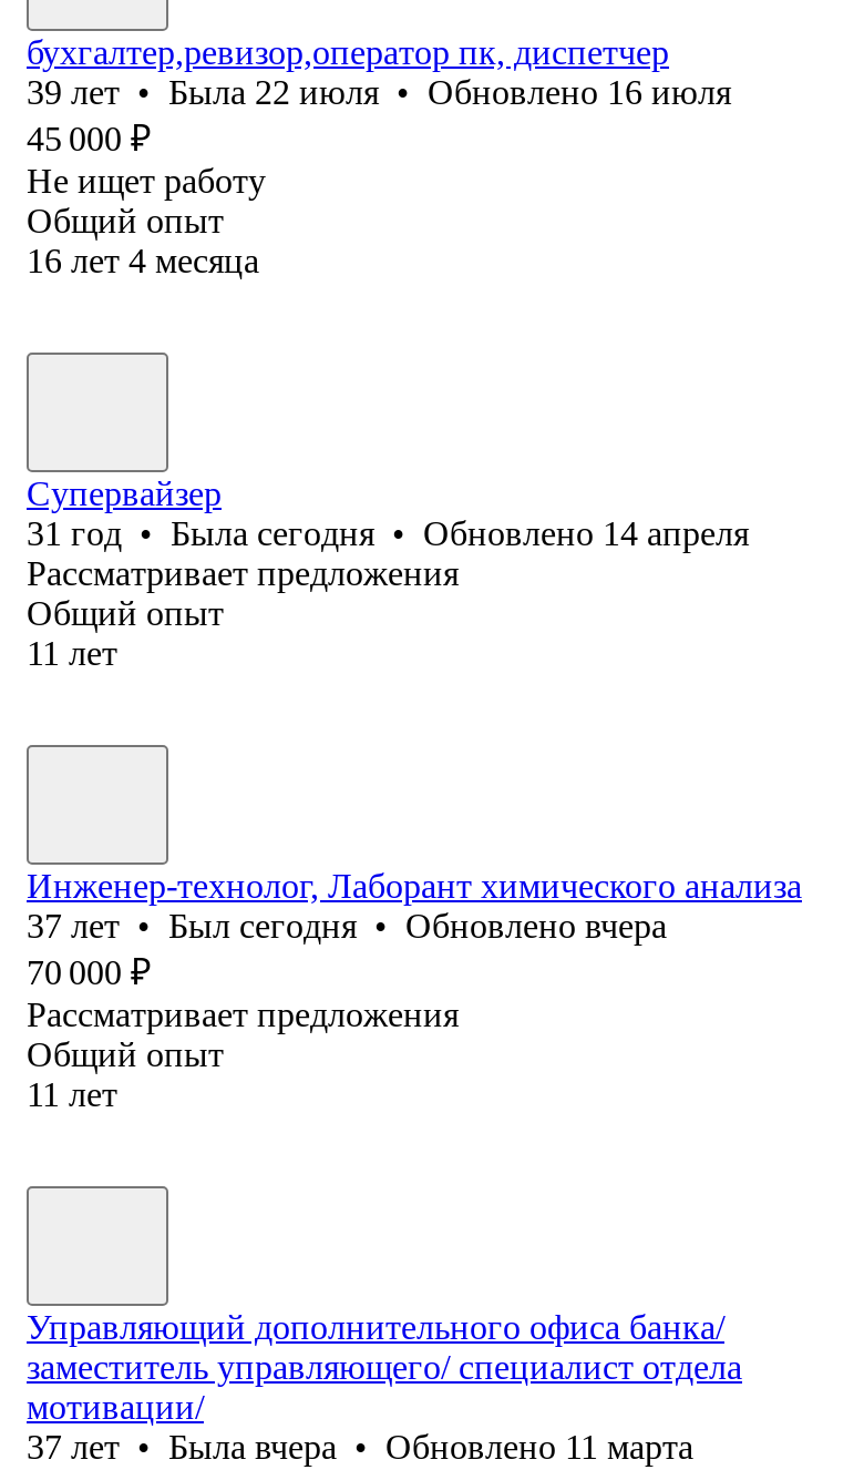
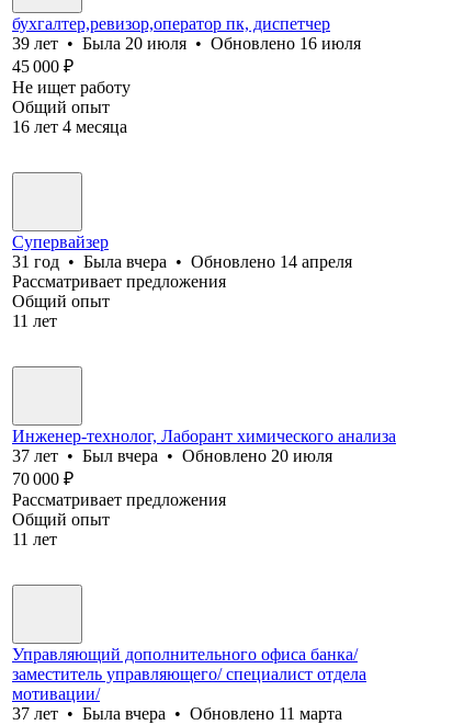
- 39 лет • Была 22 июля • Обновлено 16 июля
+ 39 лет • Была 20 июля • Обновлено 16 июля

- 31 год • Была сегодня • Обновлено 14 апреля
+ 31 год • Была вчера • Обновлено 14 апреля

- 37 лет • Был сегодня • Обновлено вчера
+ 37 лет • Был вчера • Обновлено 20 июля
